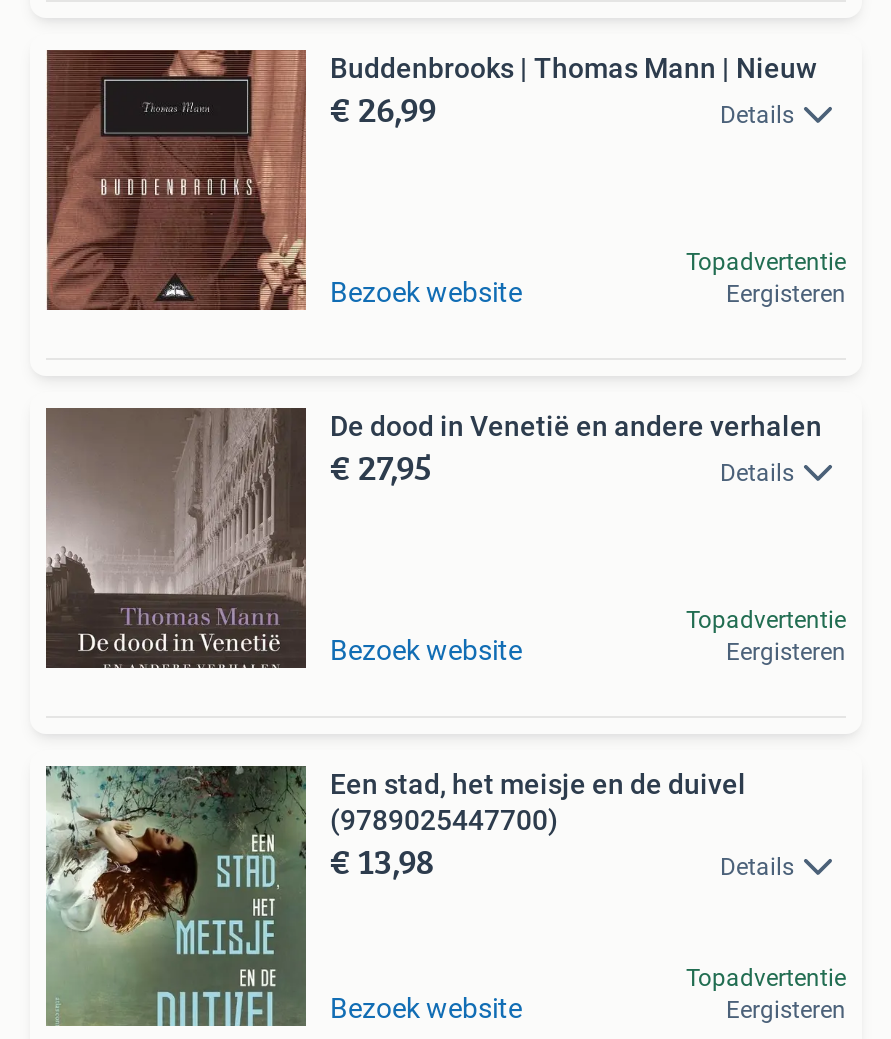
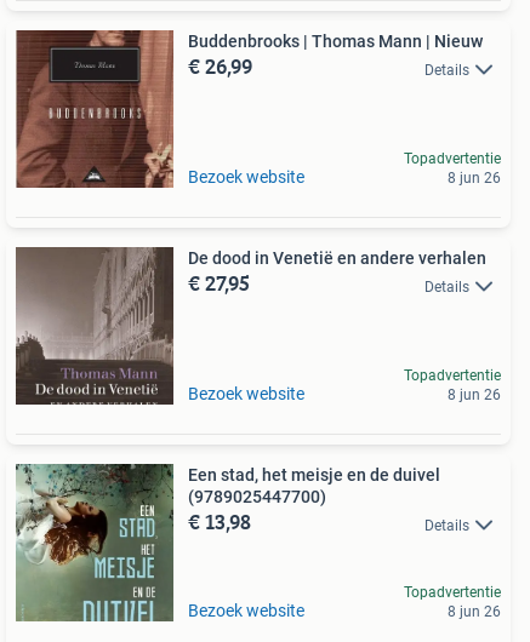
- Eergisteren
+ 8 jun 26

- Eergisteren
+ 8 jun 26

- Eergisteren
+ 8 jun 26
